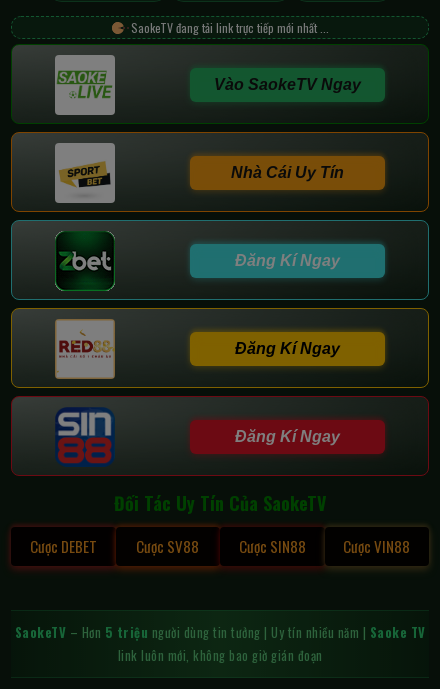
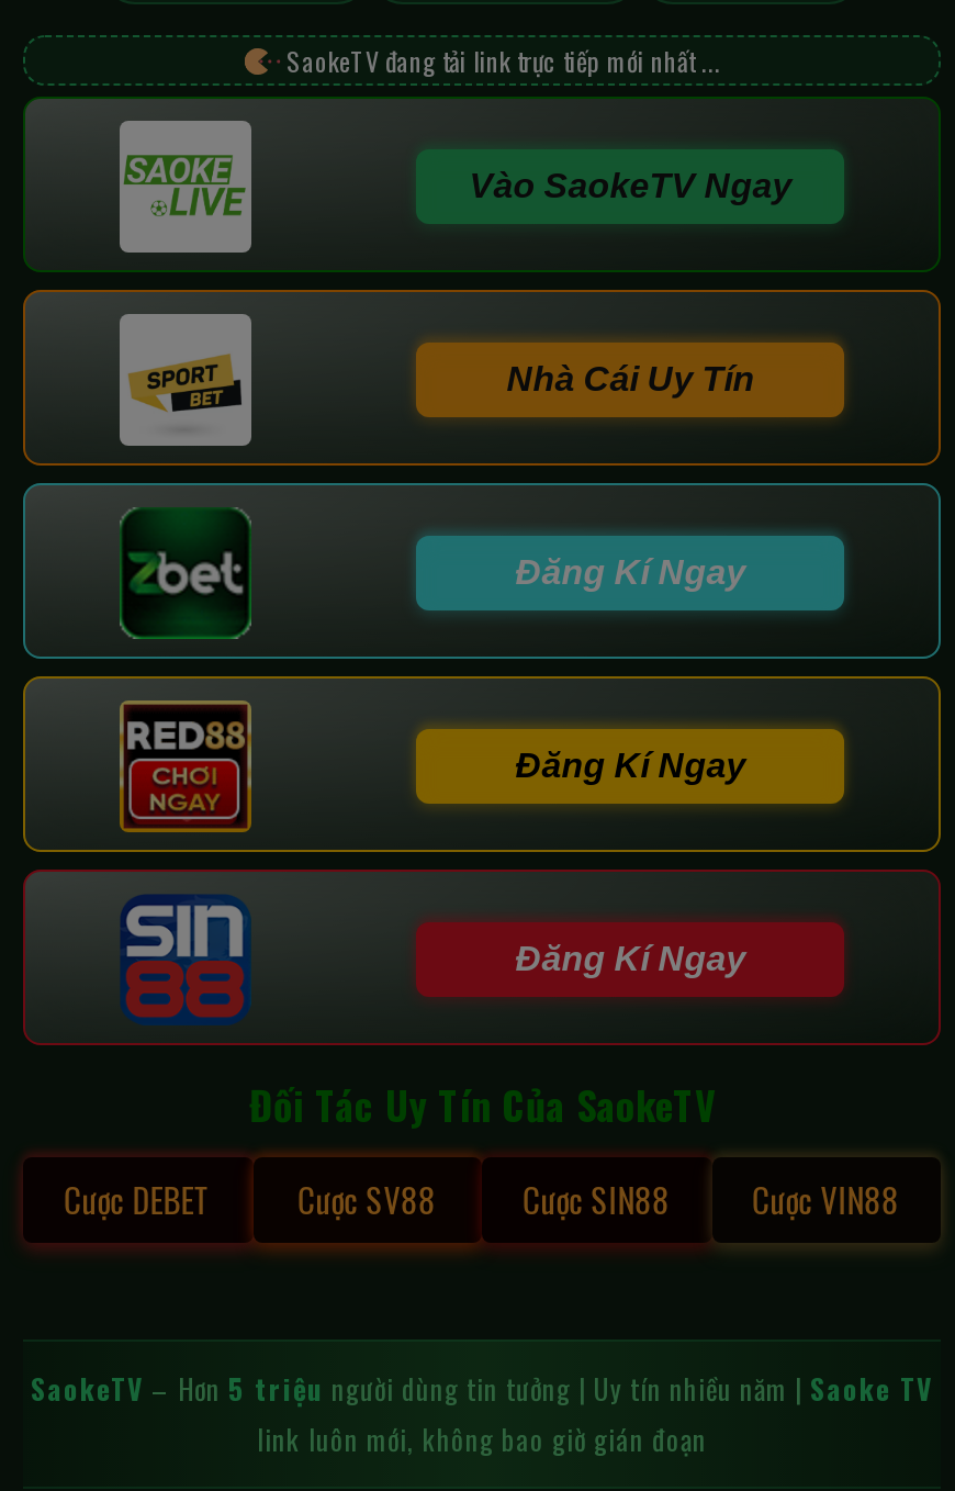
- [image]
+ [image]
